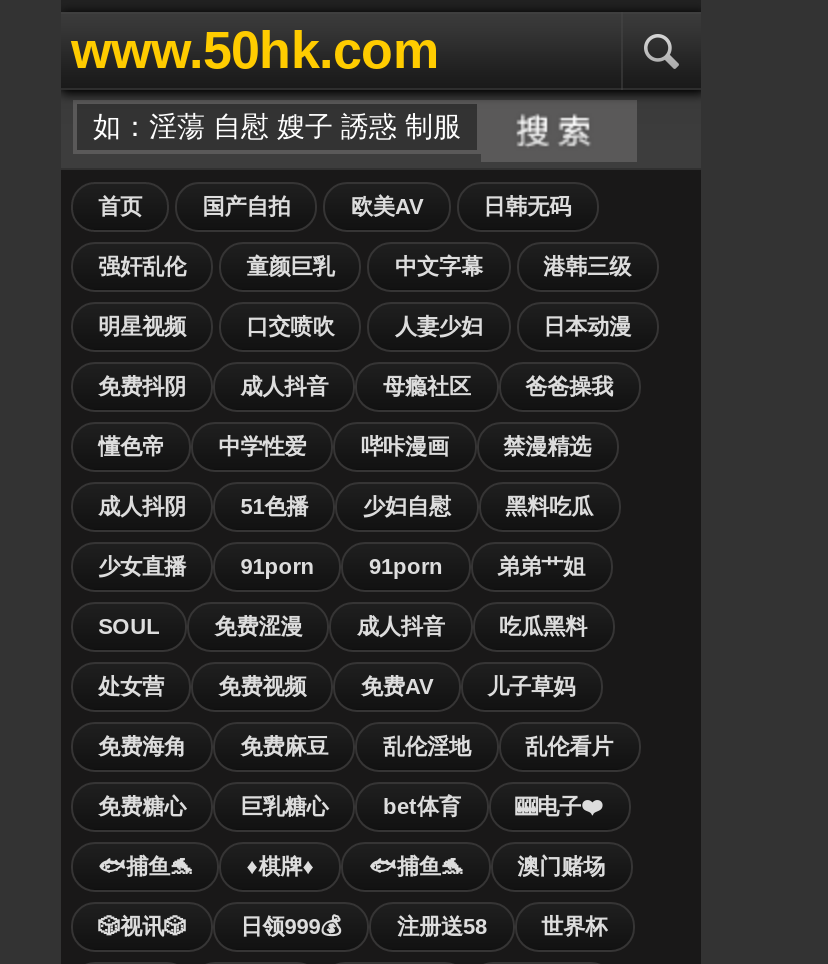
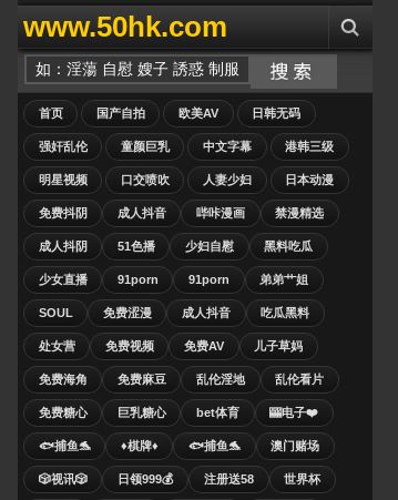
- 母瘾社区
- 爸爸操我
- 懂色帝
- 中学性爱
